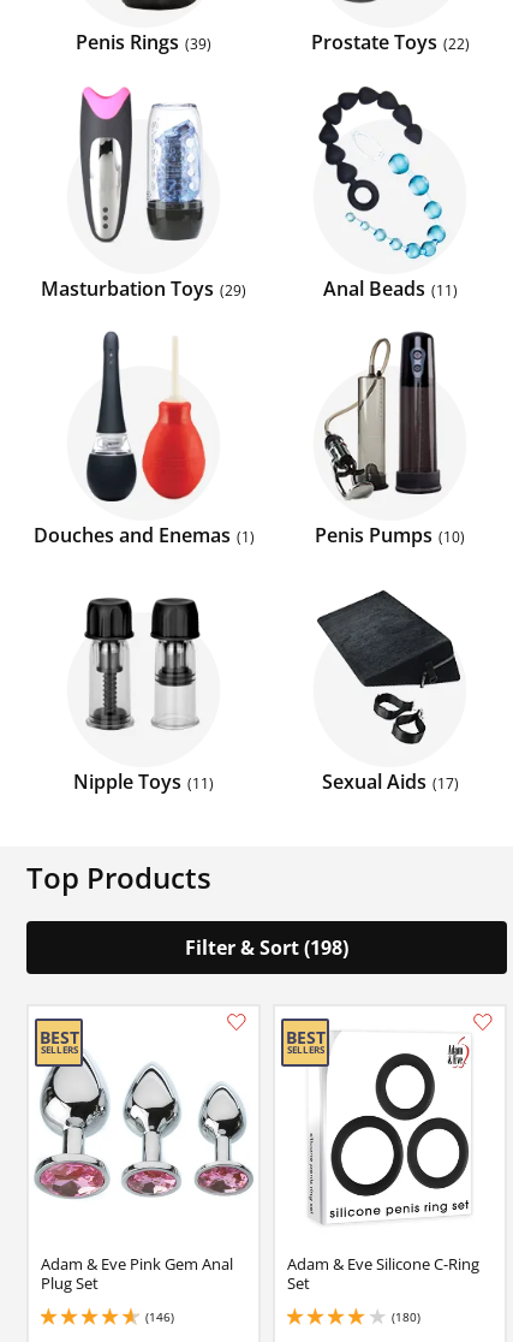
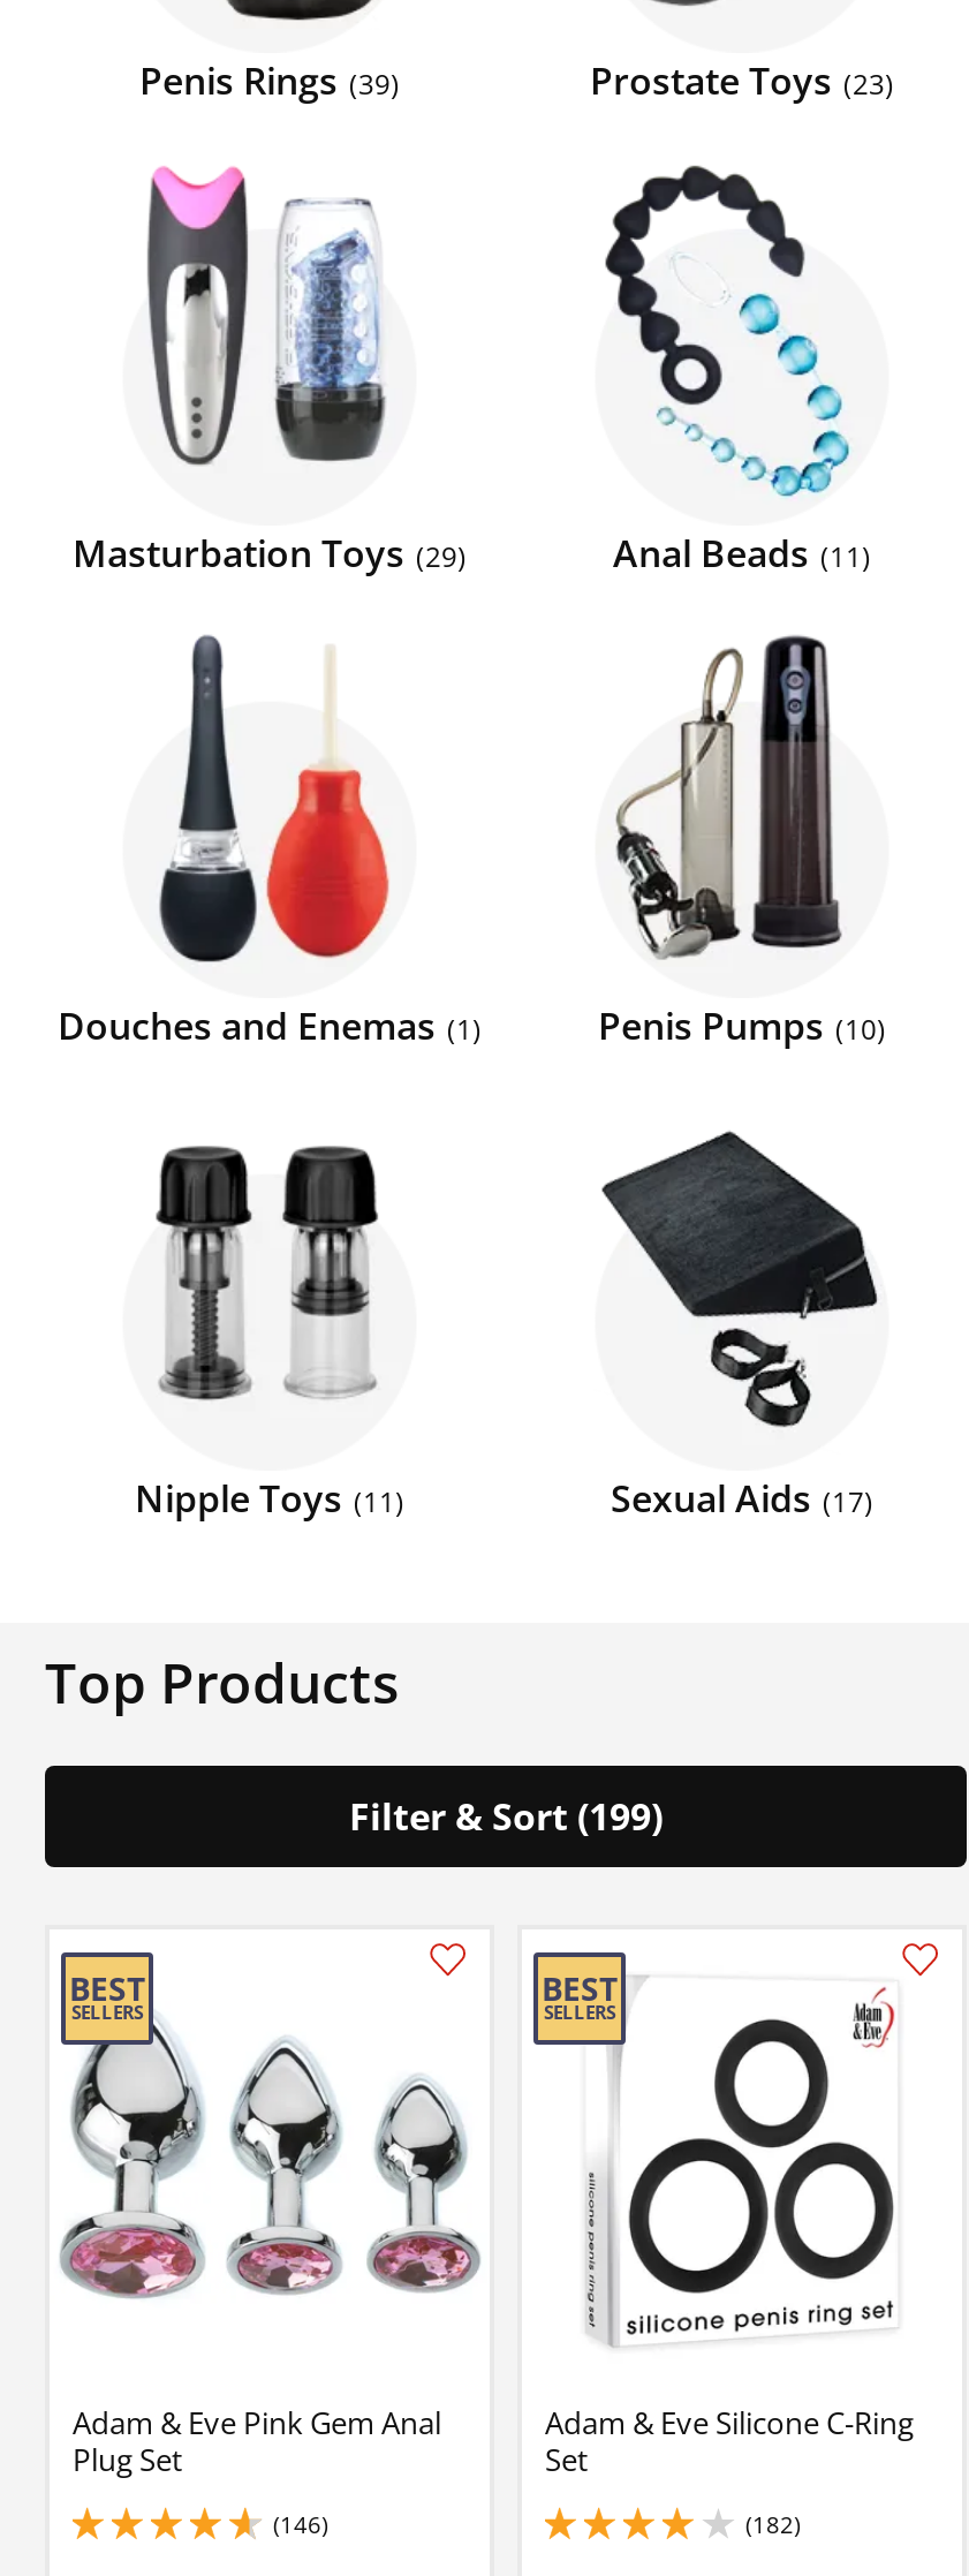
- Prostate Toys 22
+ Prostate Toys 23

- Filter & Sort (198)
+ Filter & Sort (199)

- (180)
+ (182)
